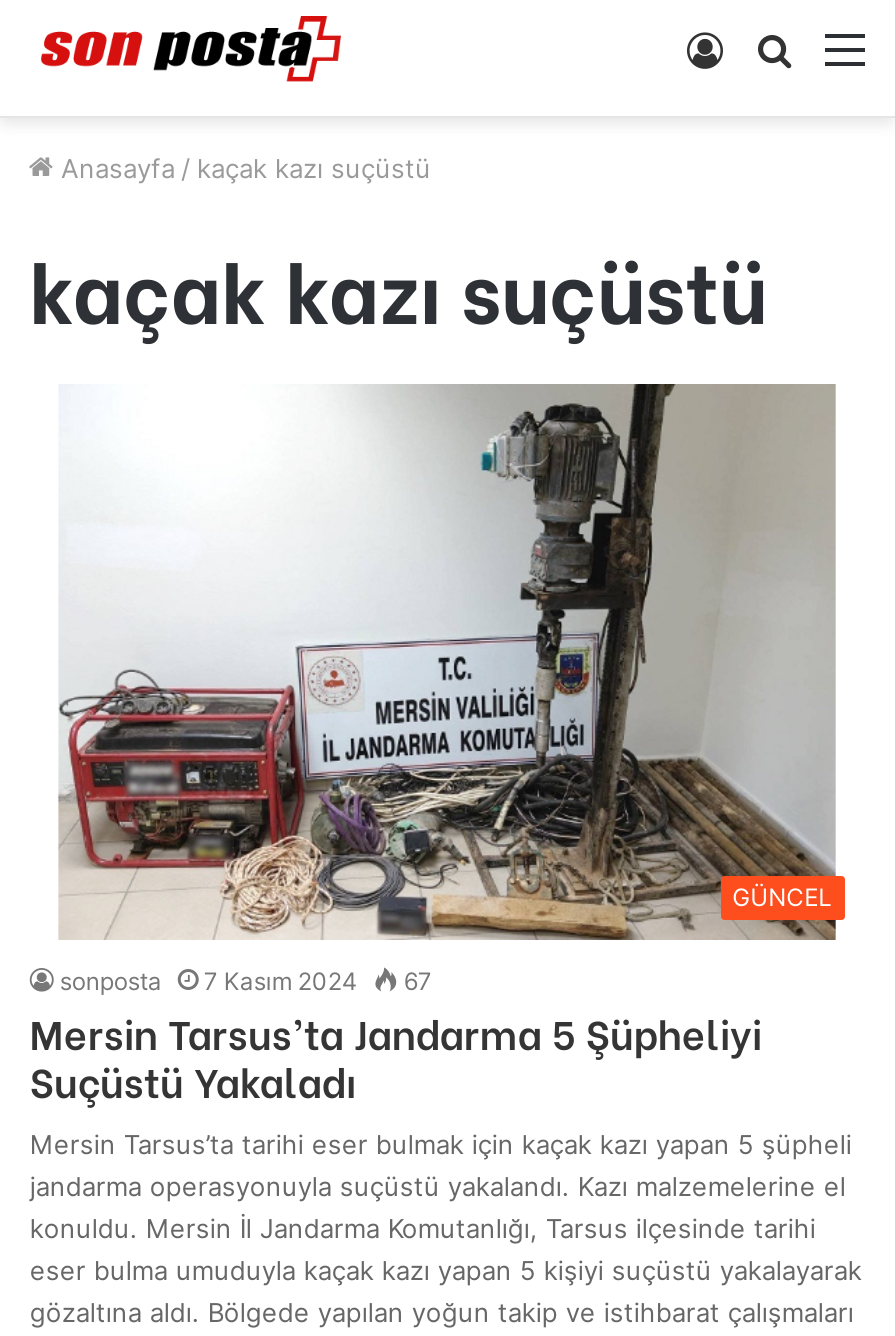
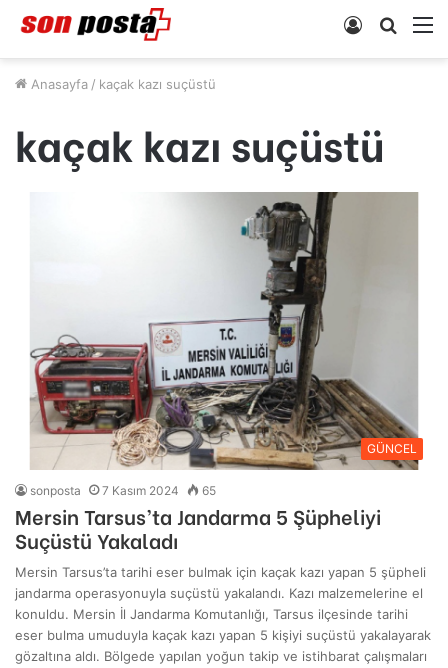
- sonposta 7 Kasım 2024 67
+ sonposta 7 Kasım 2024 65
